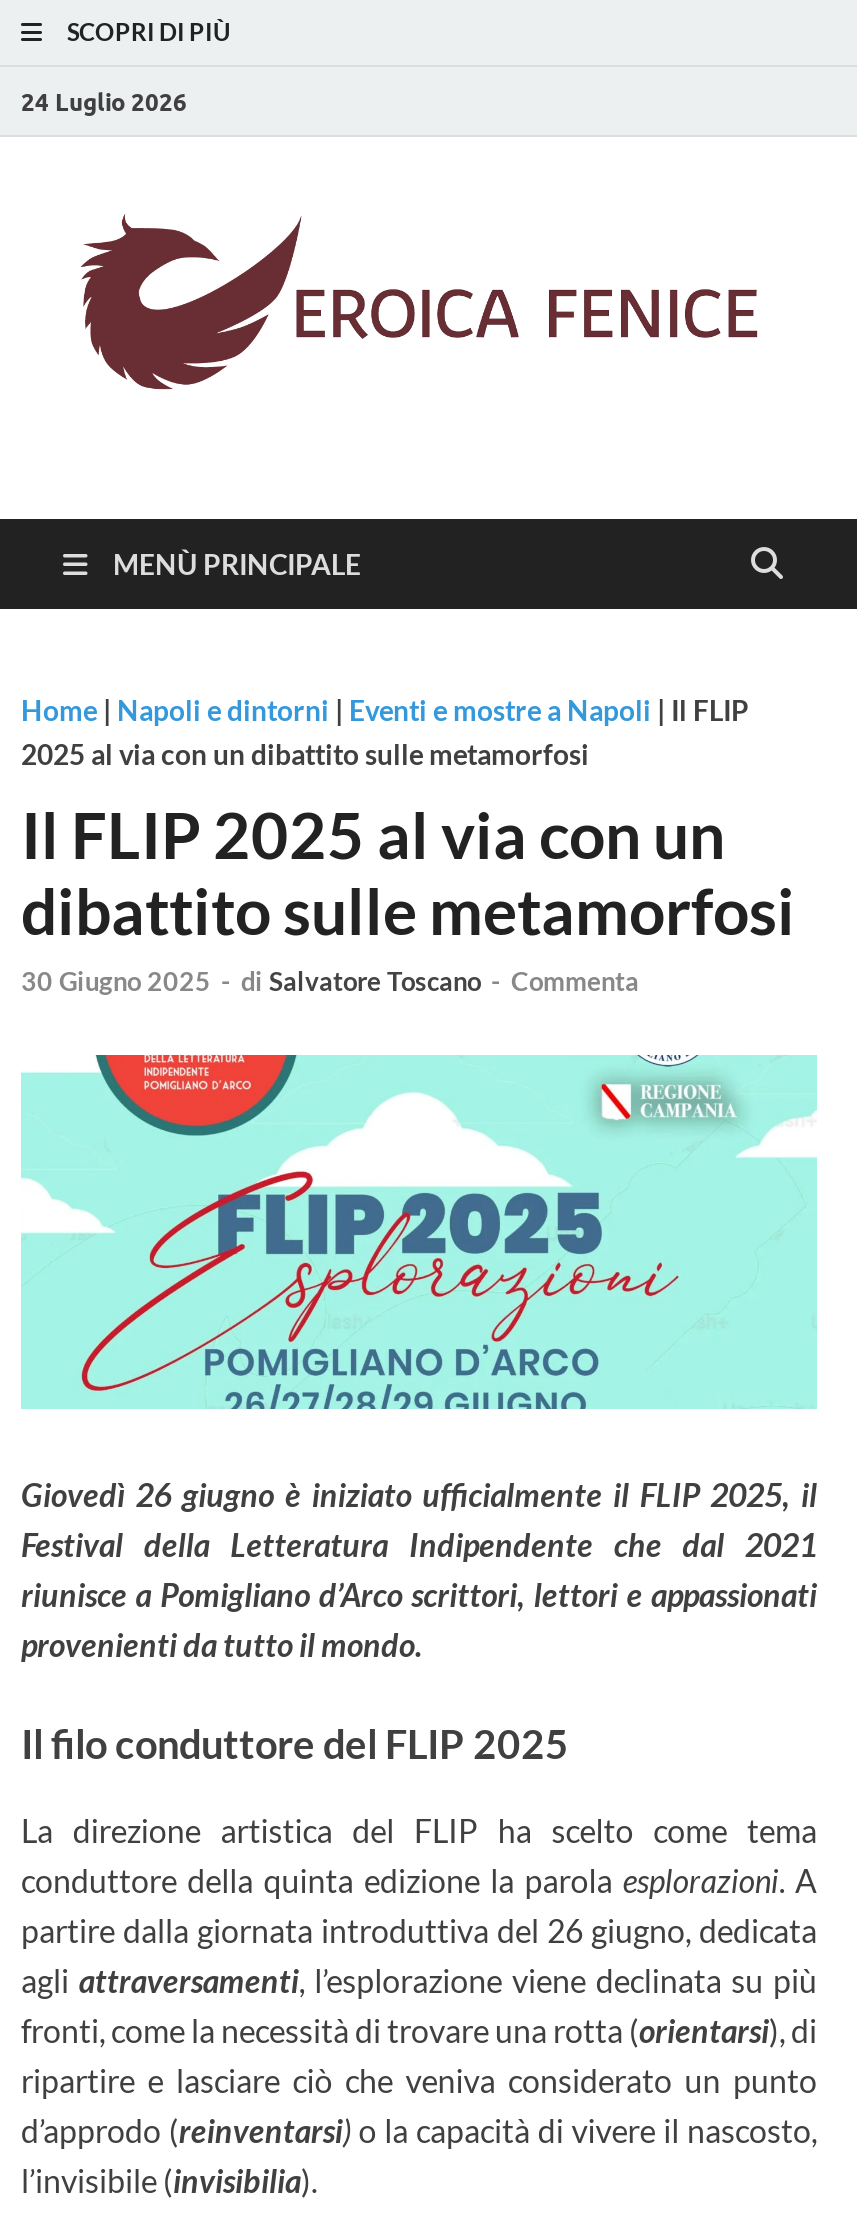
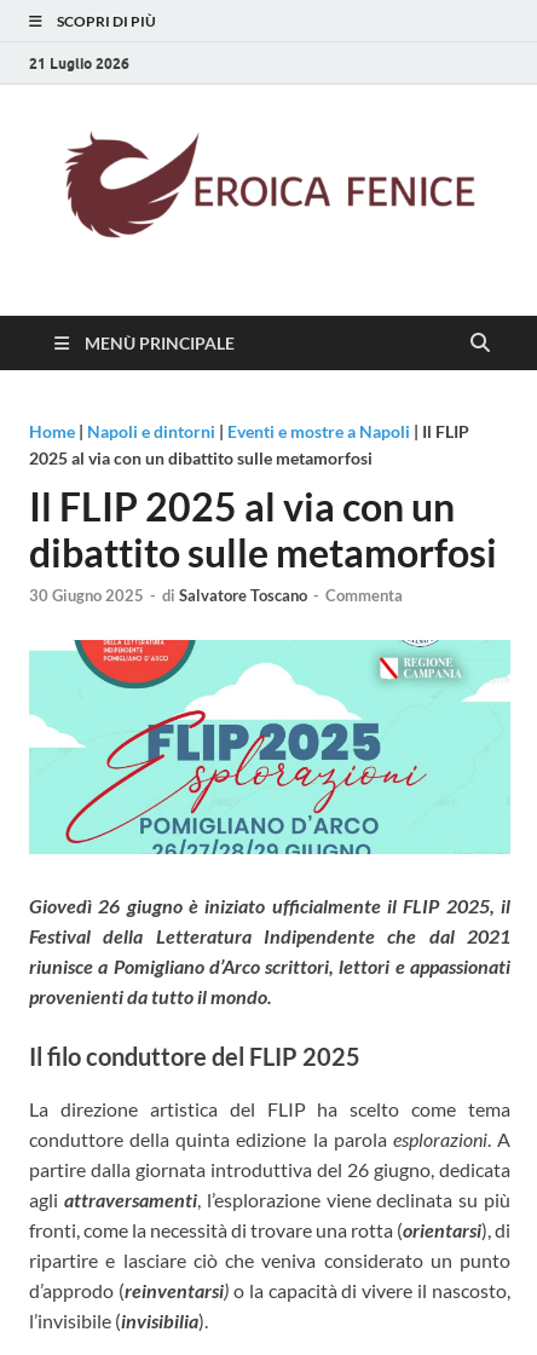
- 24 Luglio 2026
+ 21 Luglio 2026
